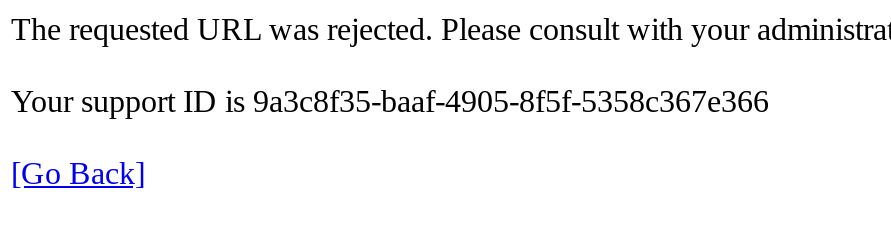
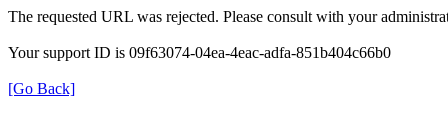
- Your support ID is 9a3c8f35-baaf-4905-8f5f-5358c367e366
+ Your support ID is 09f63074-04ea-4eac-adfa-851b404c66b0
